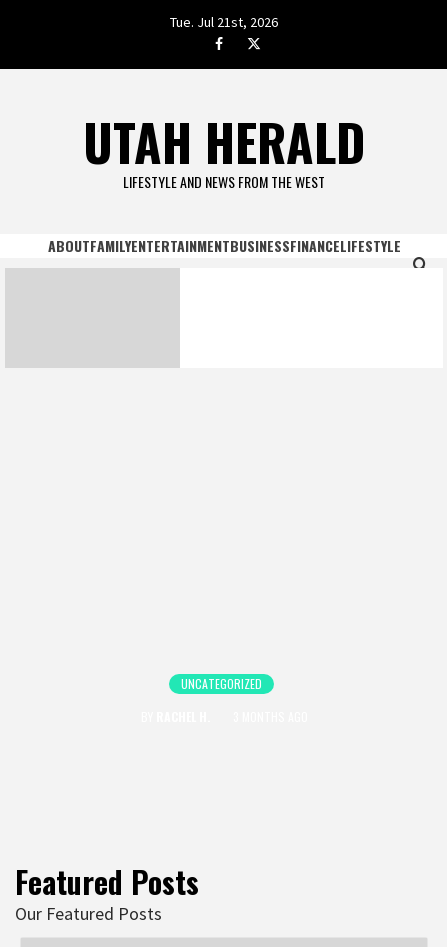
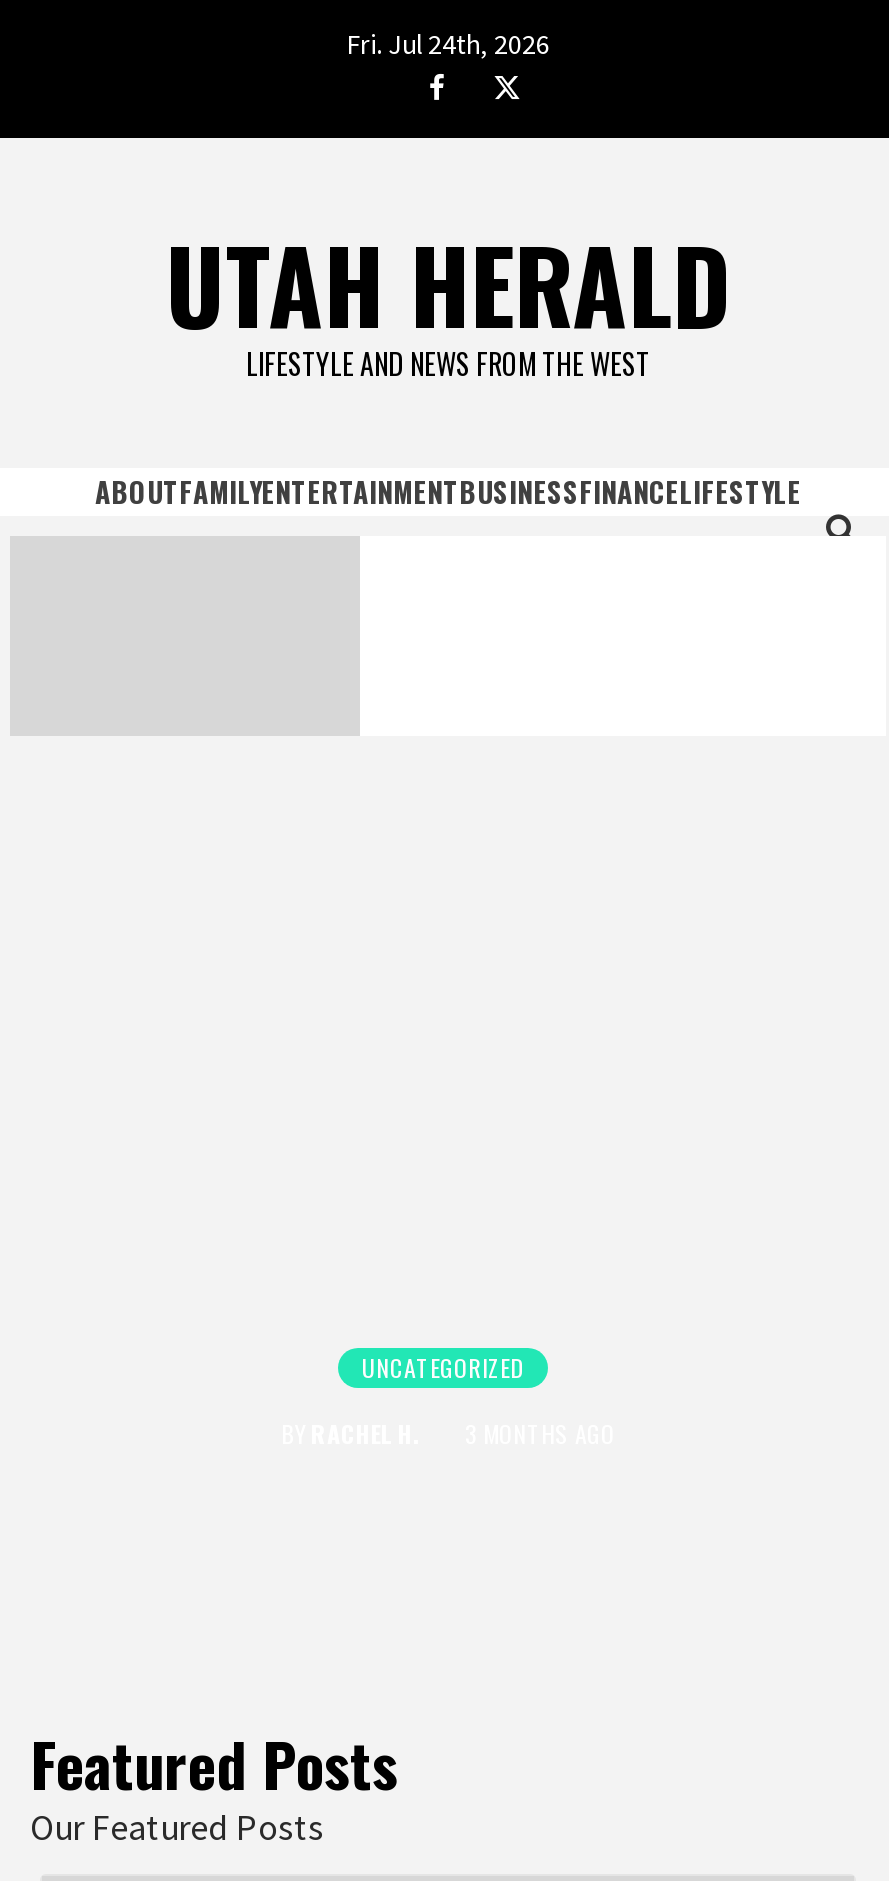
- Tue. Jul 21st, 2026
+ Fri. Jul 24th, 2026
